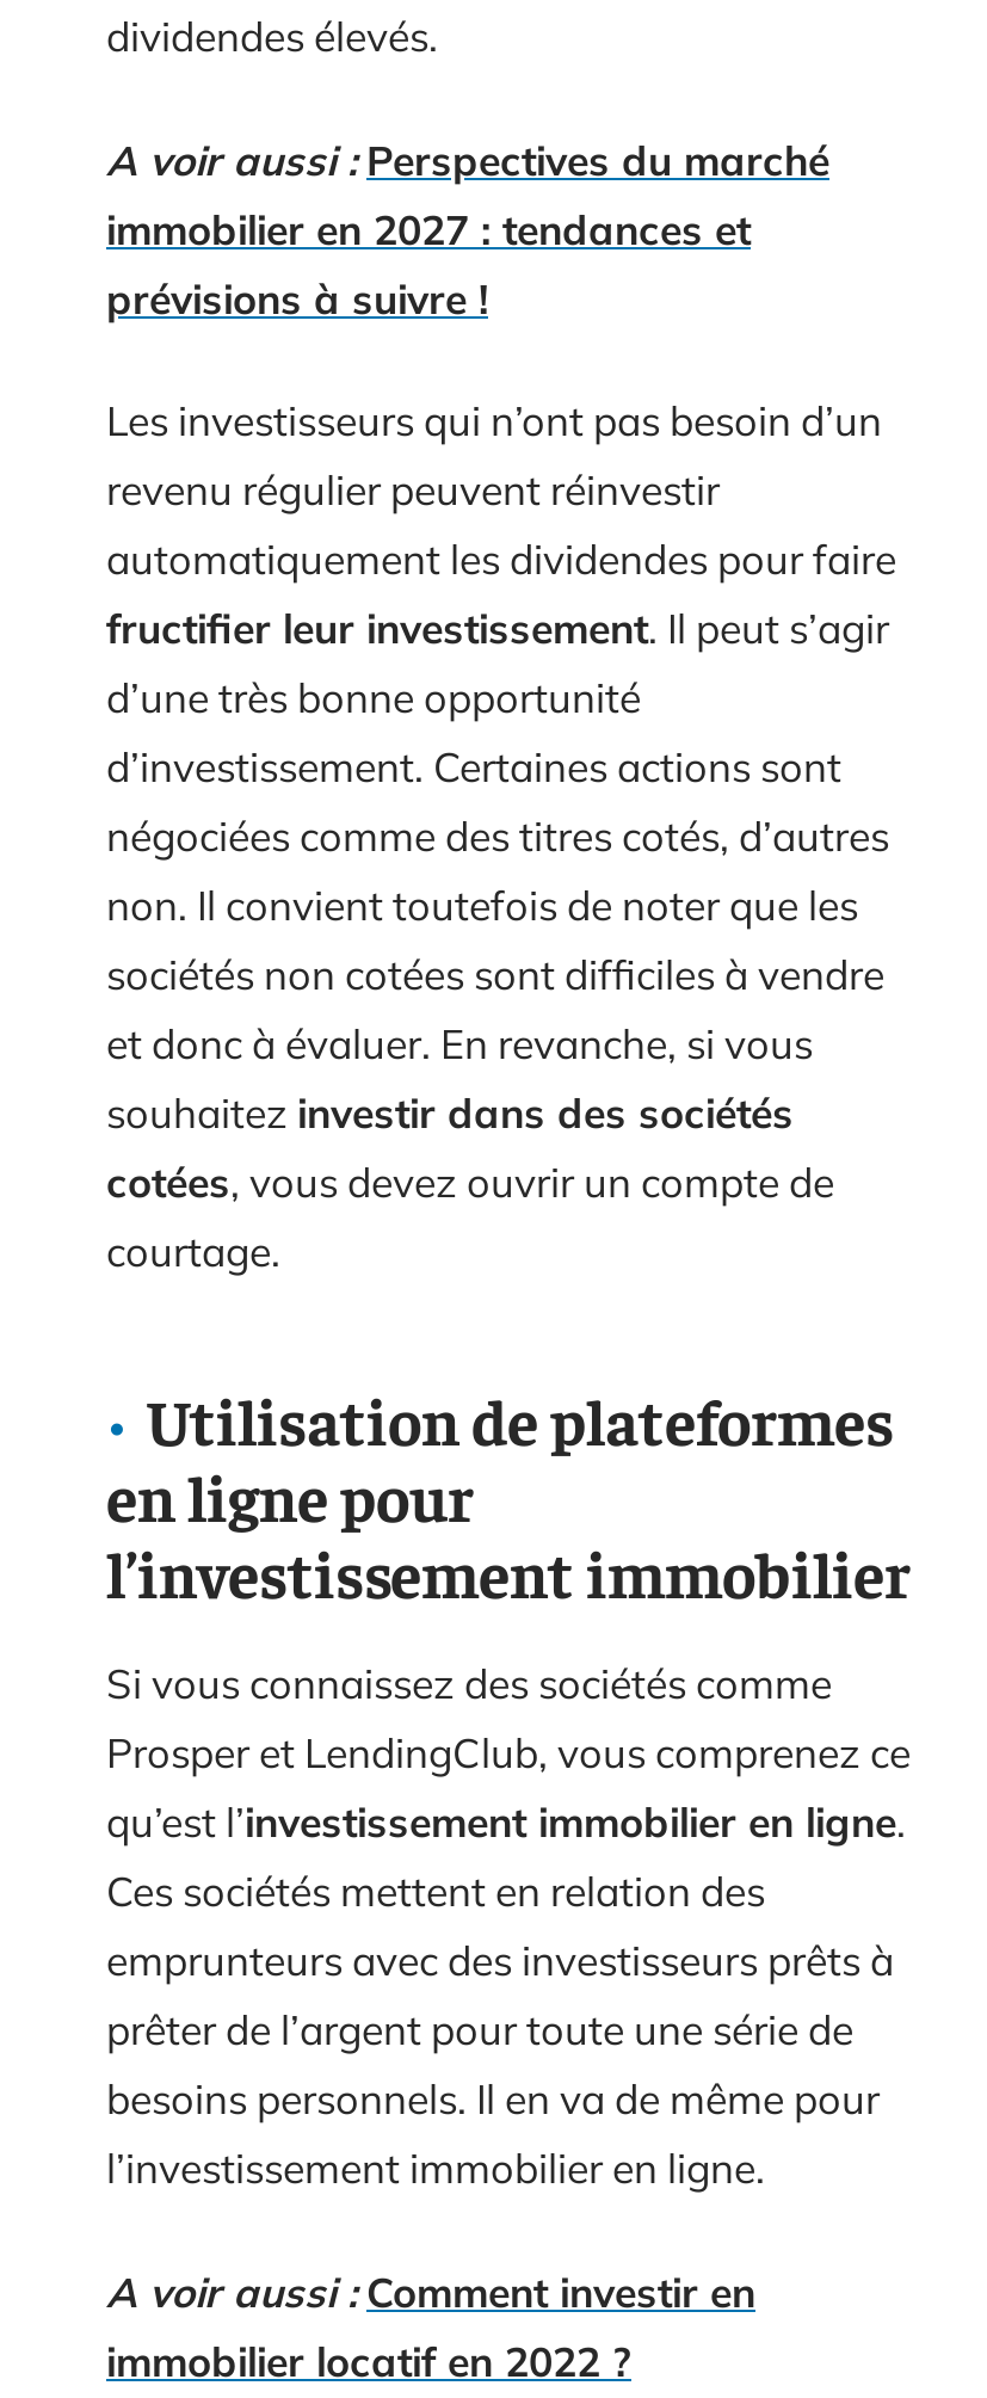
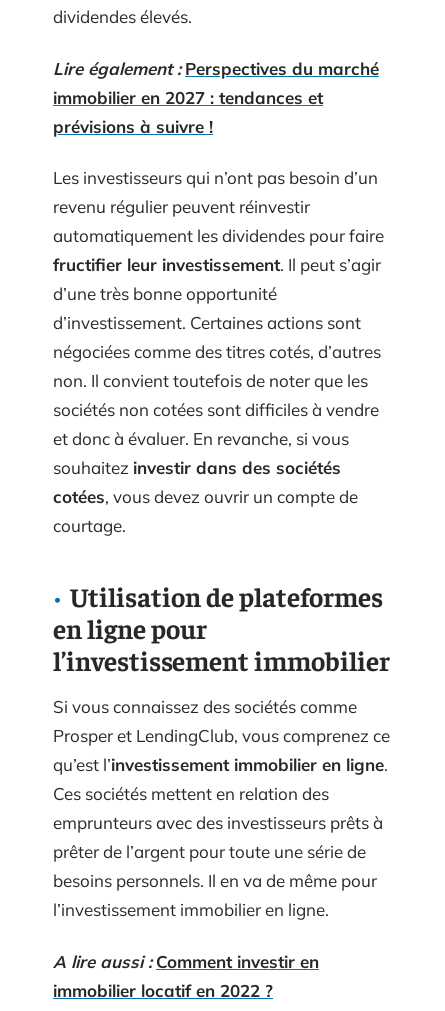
- A voir aussi : Perspectives du marché
+ Lire également : Perspectives du marché

- A voir aussi : Comment investir en
+ A lire aussi : Comment investir en
